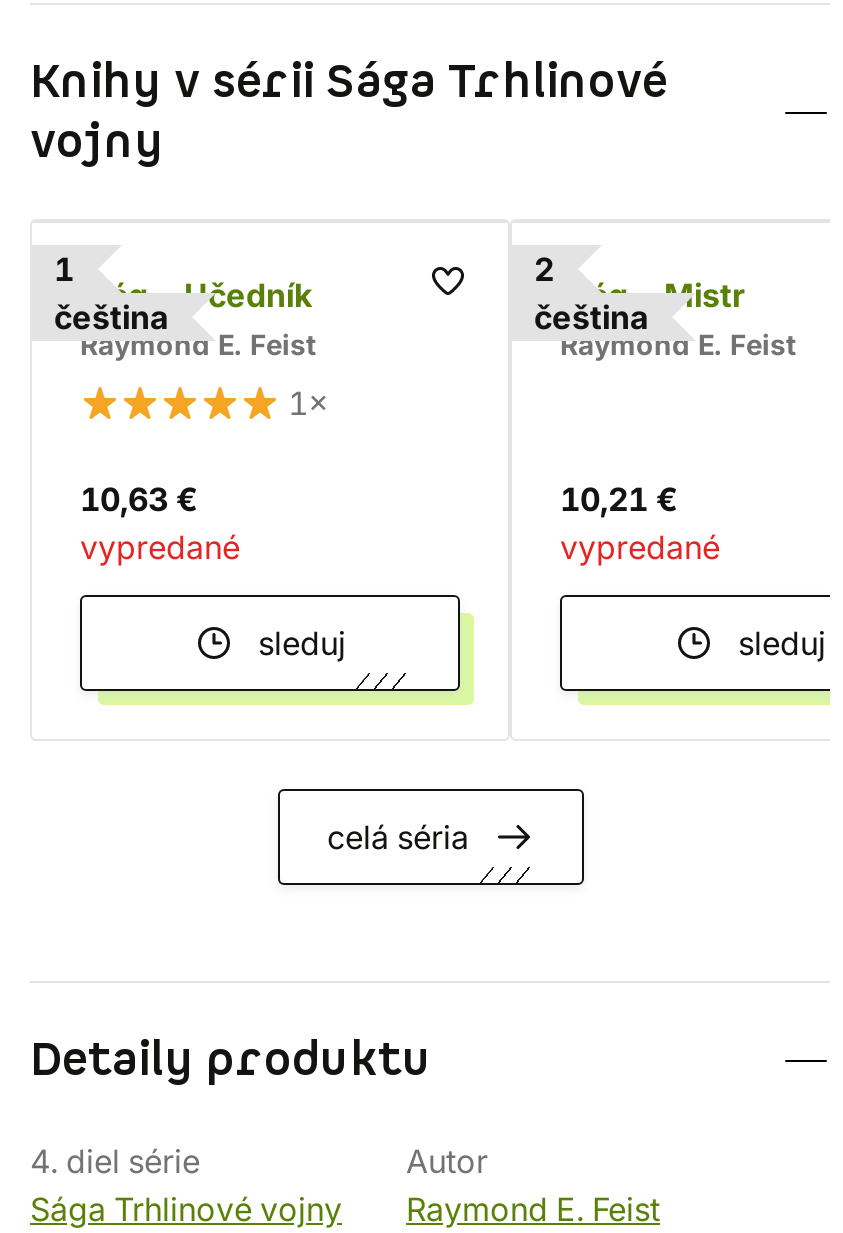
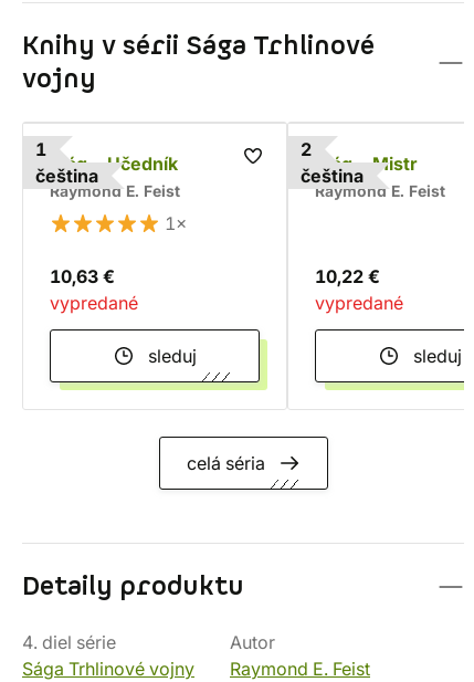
- 10,21 €
+ 10,22 €
